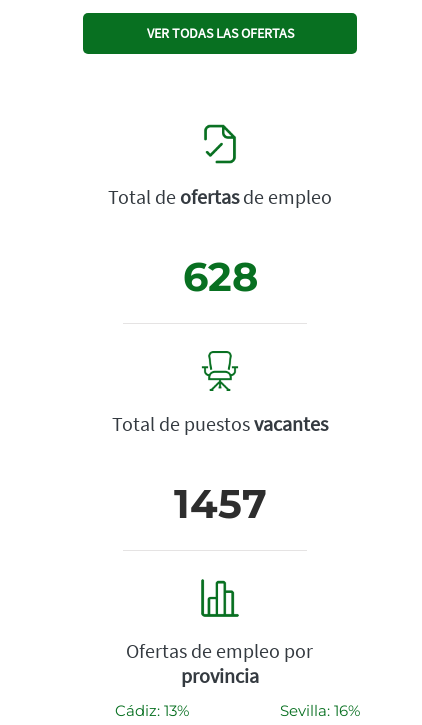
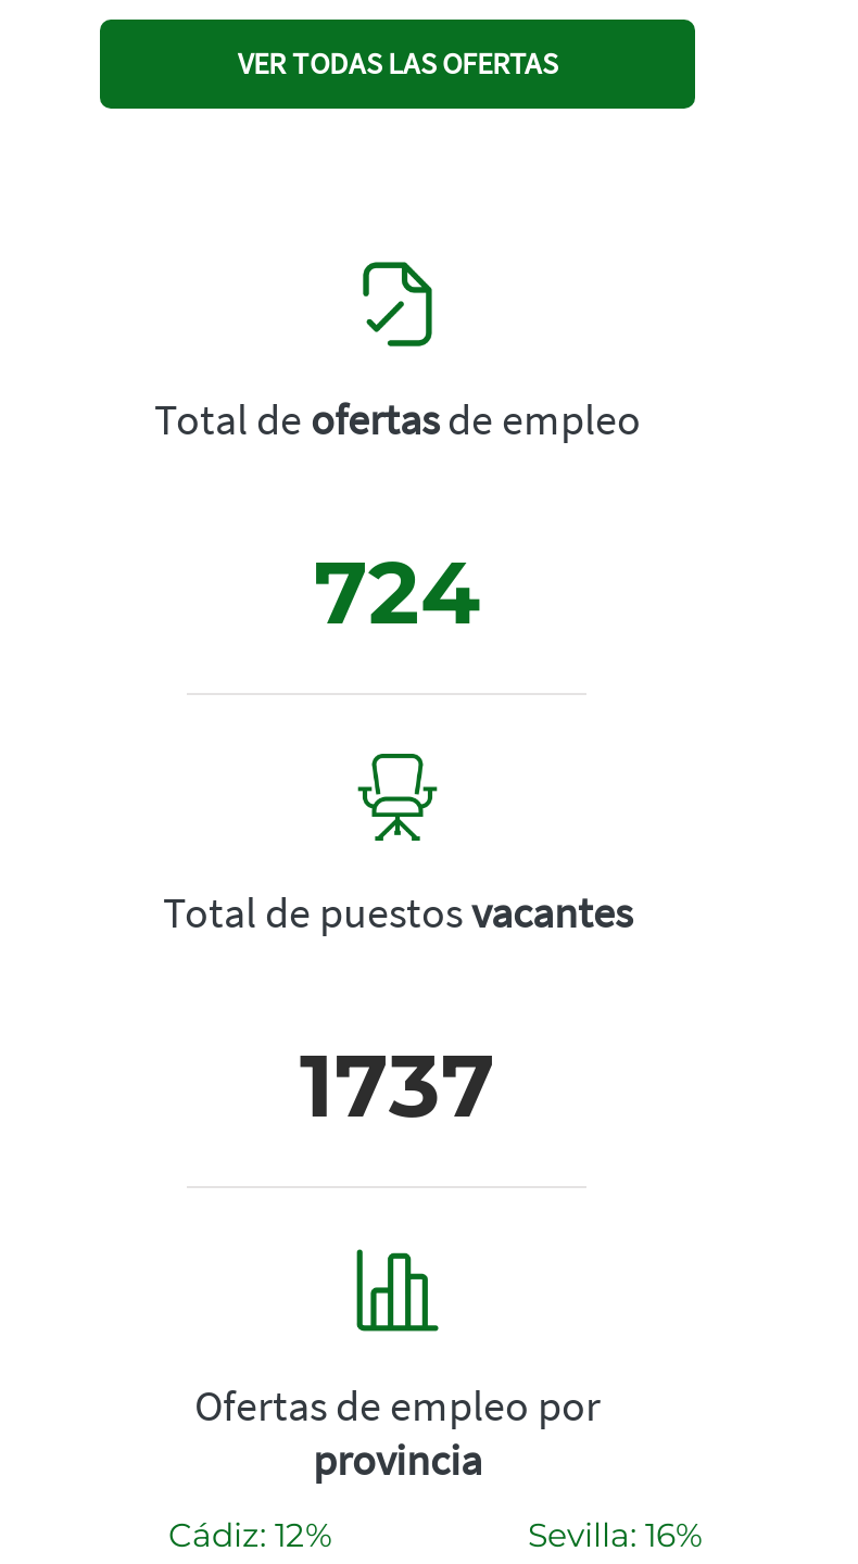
- 628
+ 724

- 1457
+ 1737

- Cádiz: 13%
+ Cádiz: 12%
